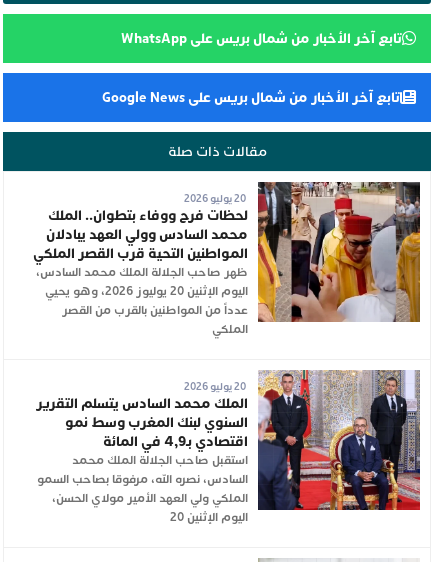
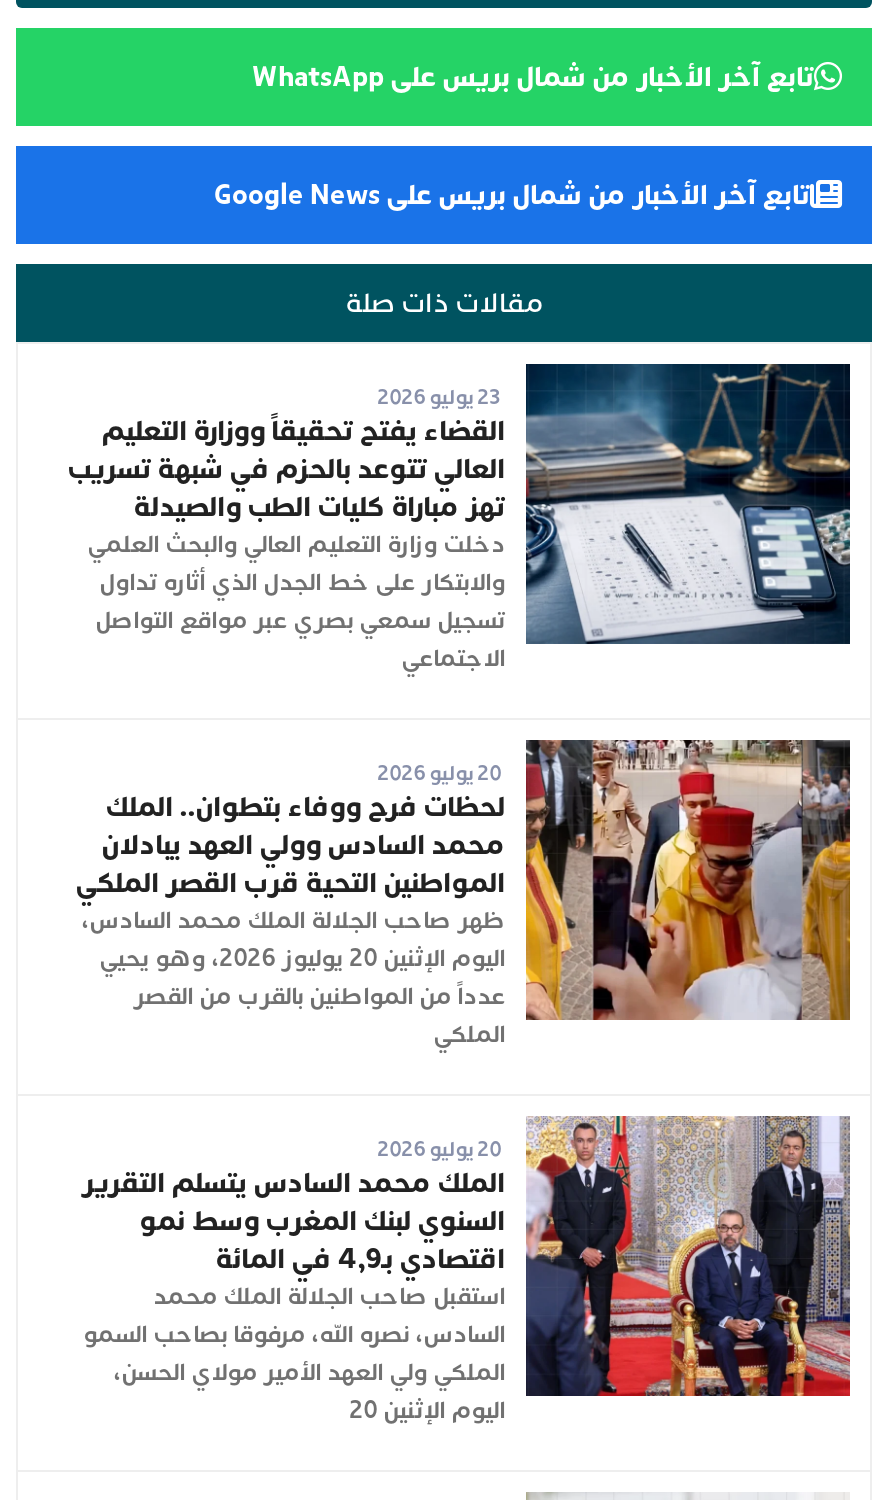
+ [image]
+ القضاء يفتح تحقيقاً ووزارة التعليم
+ العالي تتوعد بالحزم في شبهة تسريب
+ تهز مباراة كليات الطب والصيدلة
+ دخلت وزارة التعليم العالي والبحث العلمي
+ والابتكار على خط الجدل الذي أثاره تداول
+ تسجيل سمعي بصري عبر مواقع التواصل
+ الاجتماعي
